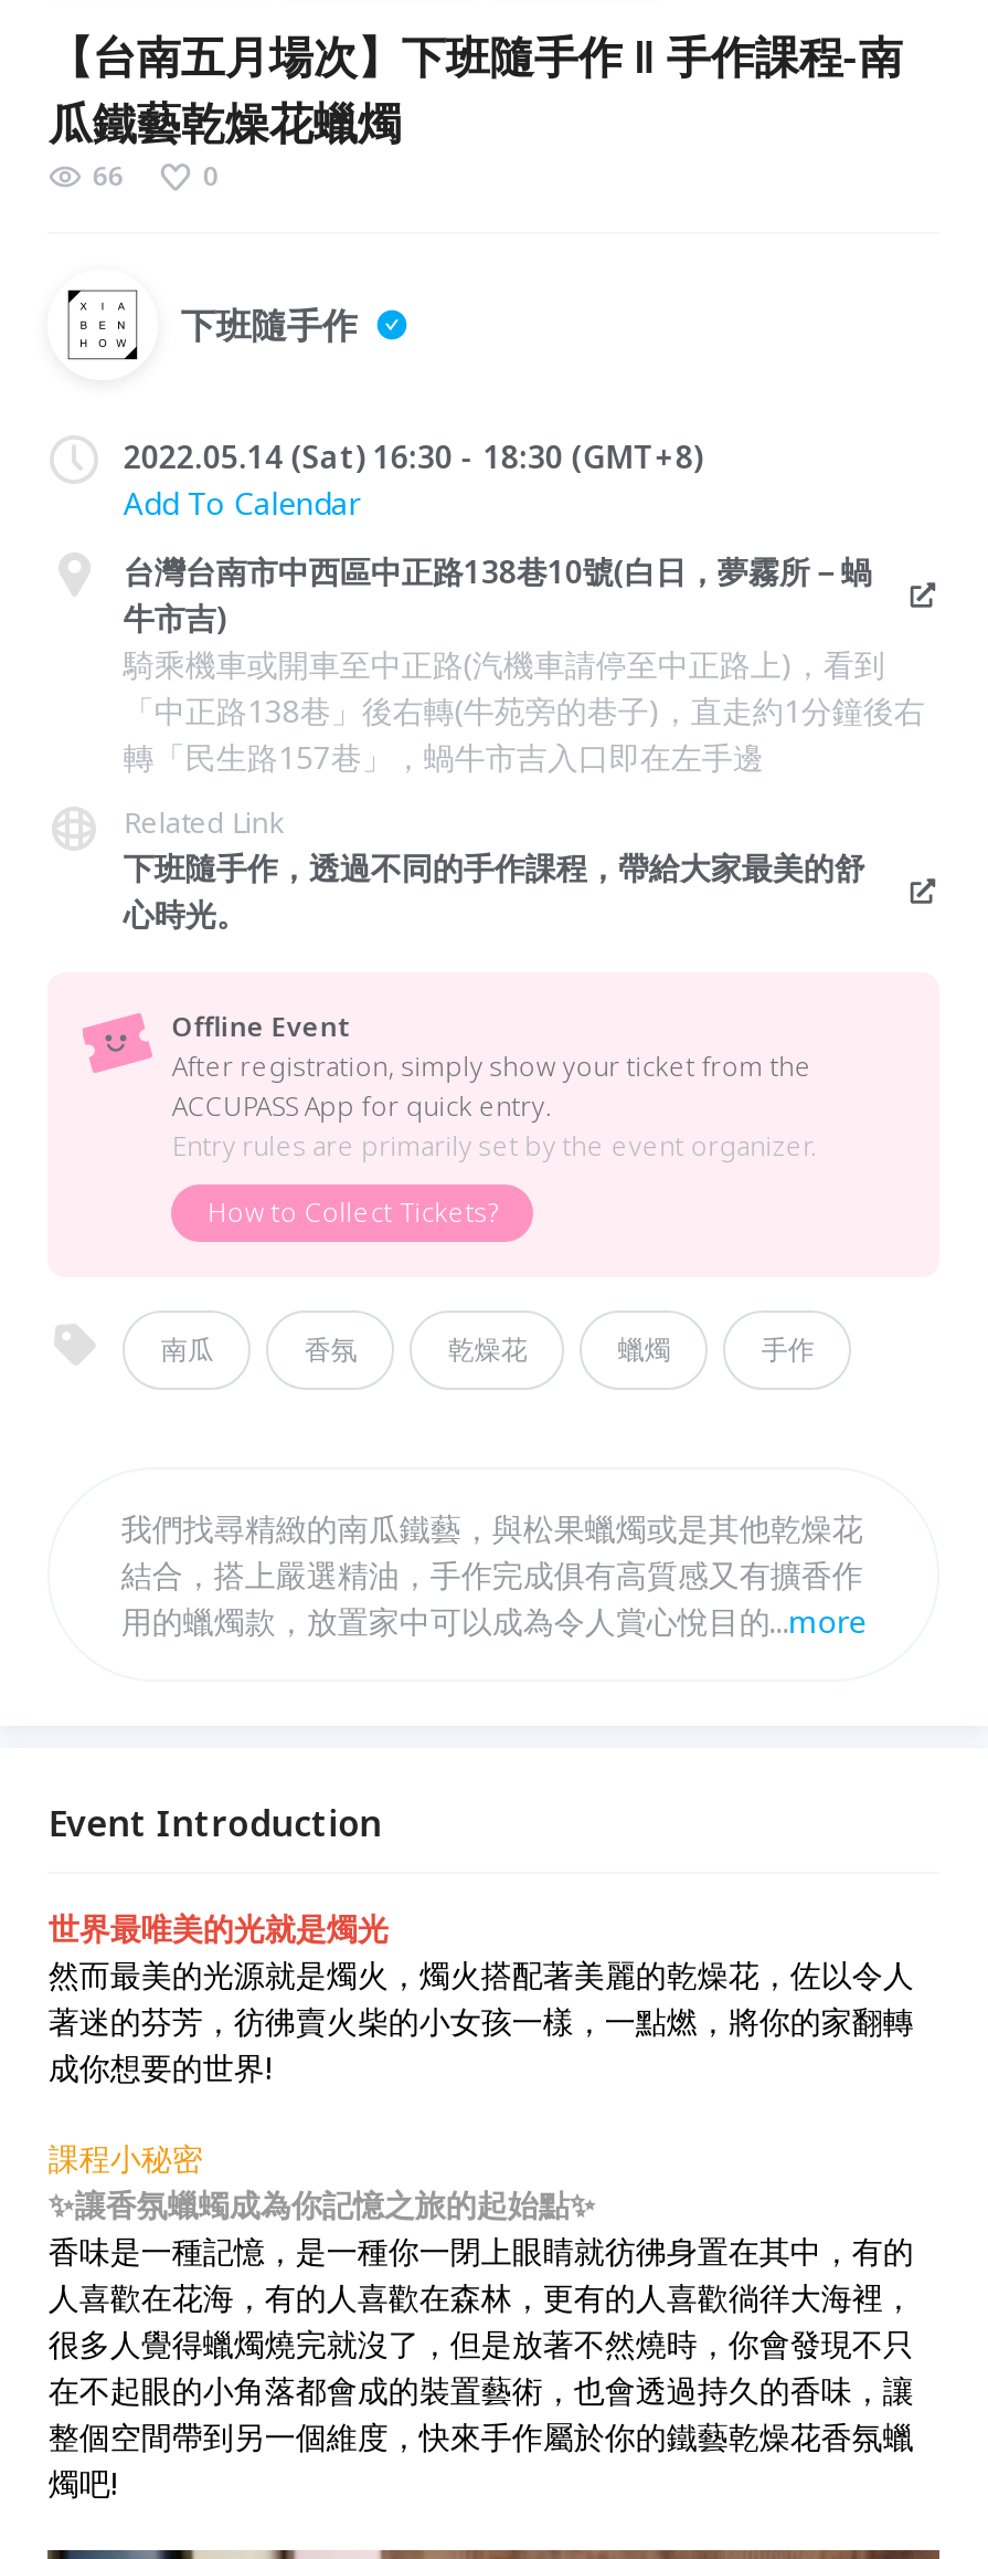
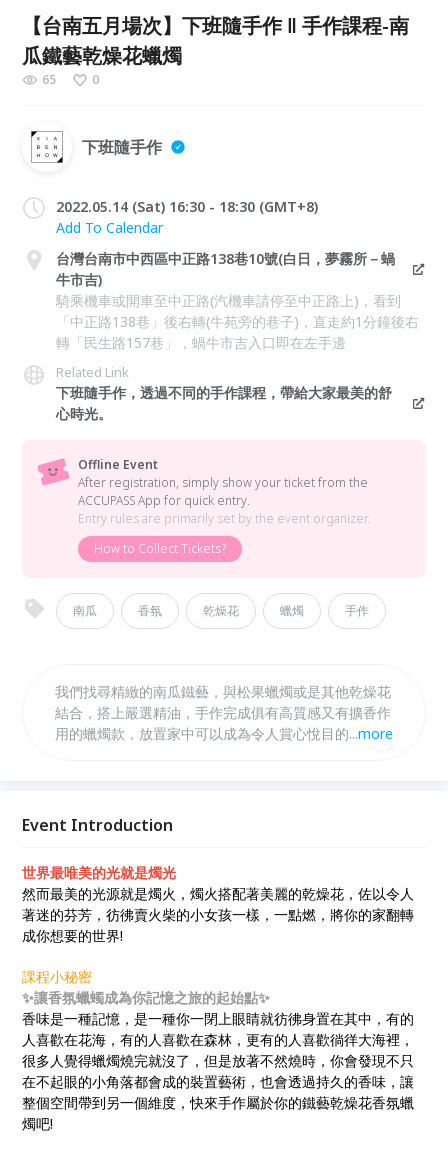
- 66
+ 65
